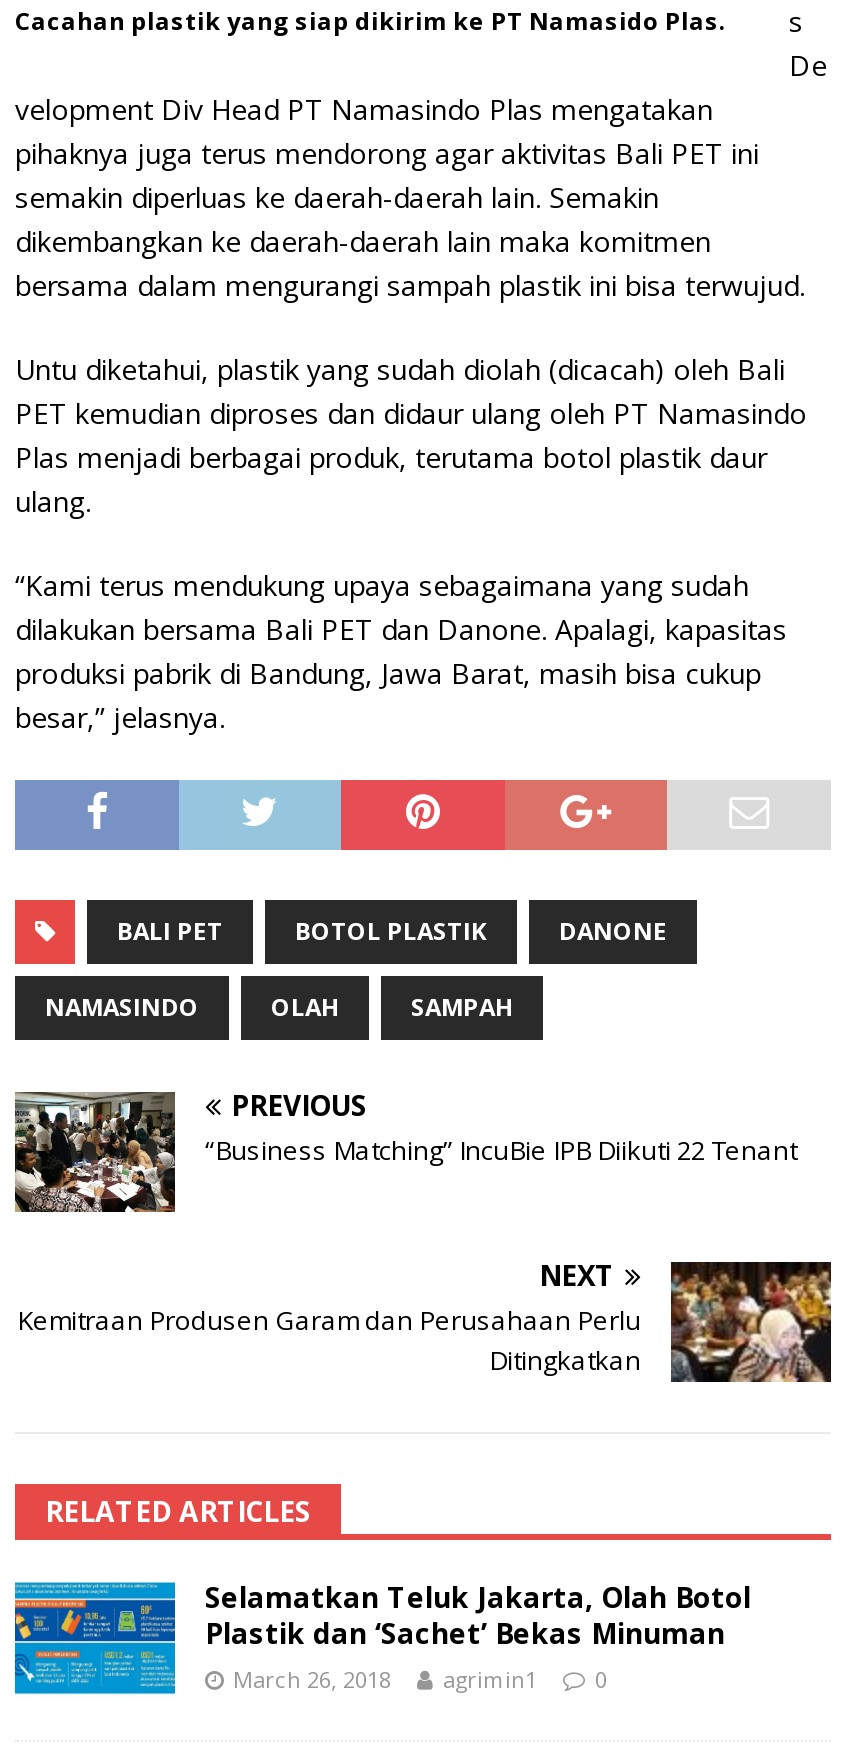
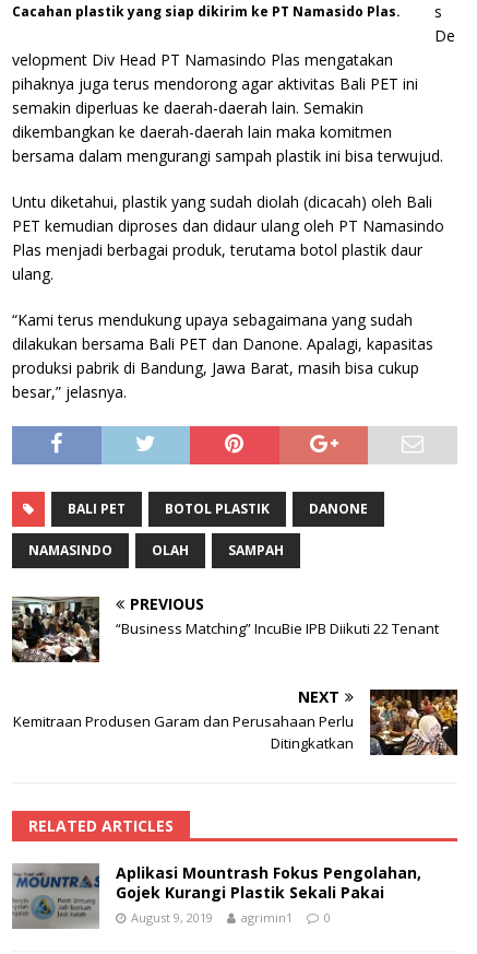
- [image]
- Selamatkan Teluk Jakarta, Olah Botol
- Plastik dan ‘Sachet’ Bekas Minuman
- March 26, 2018
+ [image]
+ Aplikasi Mountrash Fokus Pengolahan,
+ Gojek Kurangi Plastik Sekali Pakai
+ August 9, 2019
